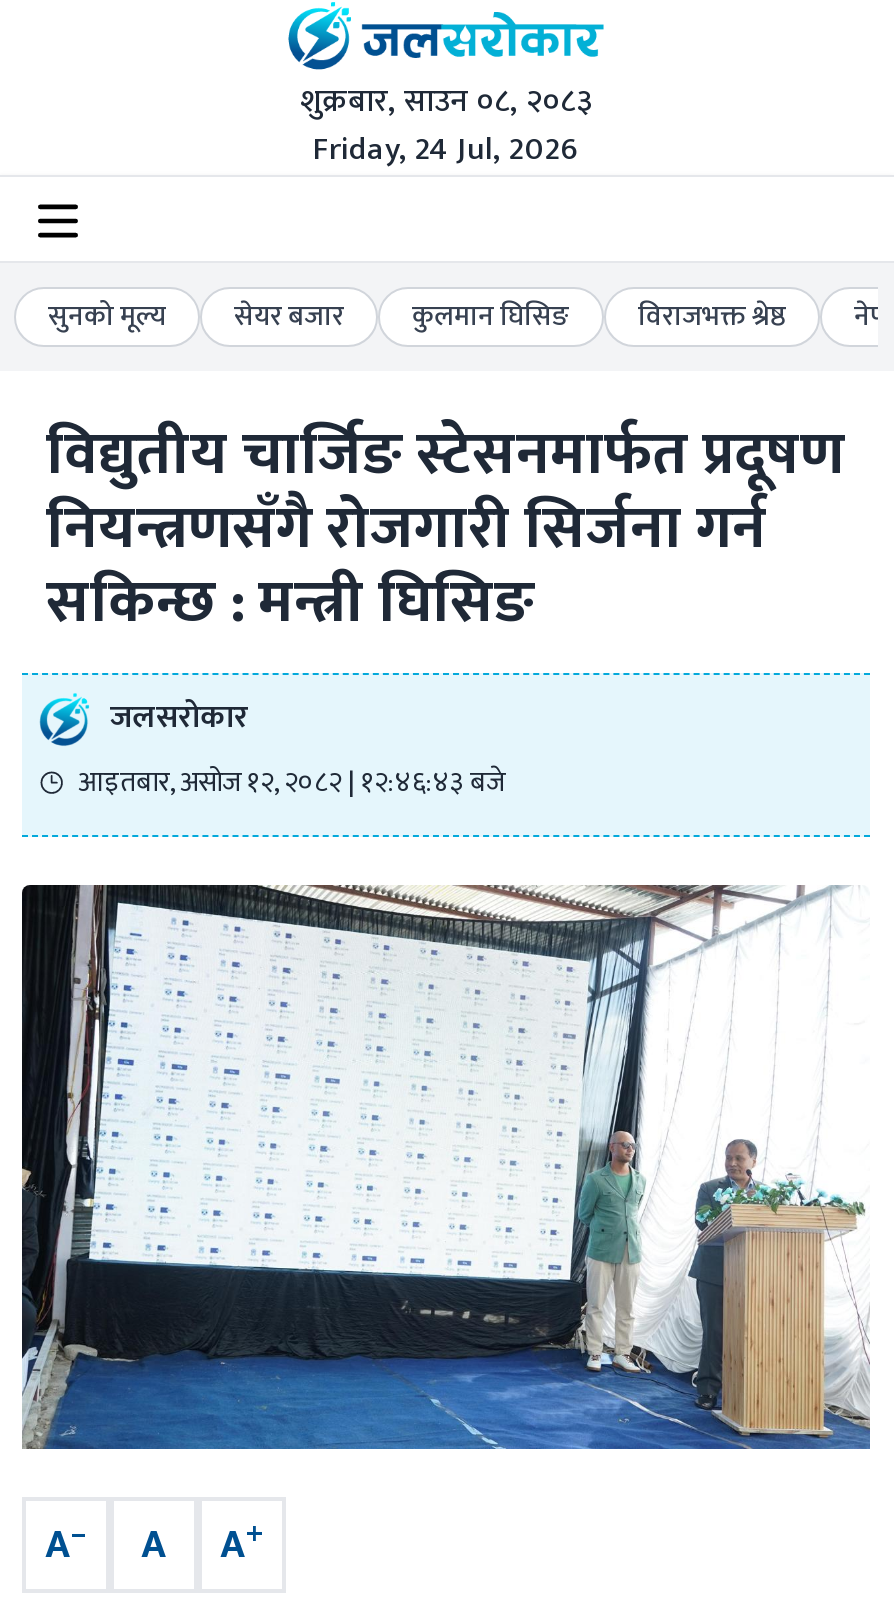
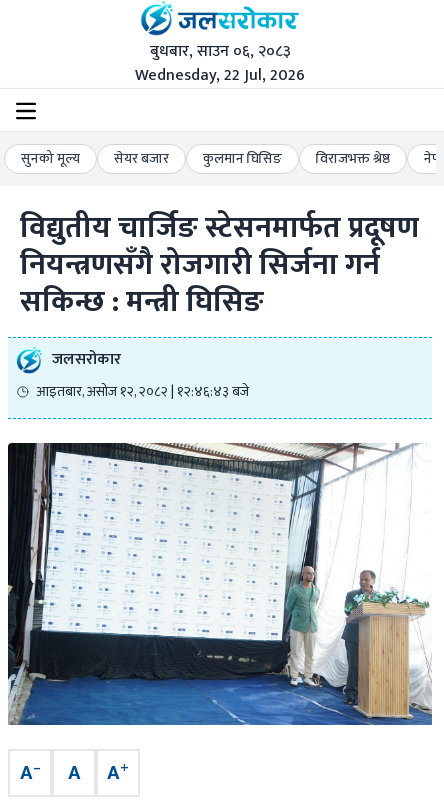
- शुक्रबार, साउन ०८, २०८३
+ बुधबार, साउन ०६, २०८३

- Friday, 24 Jul, 2026
+ Wednesday, 22 Jul, 2026
